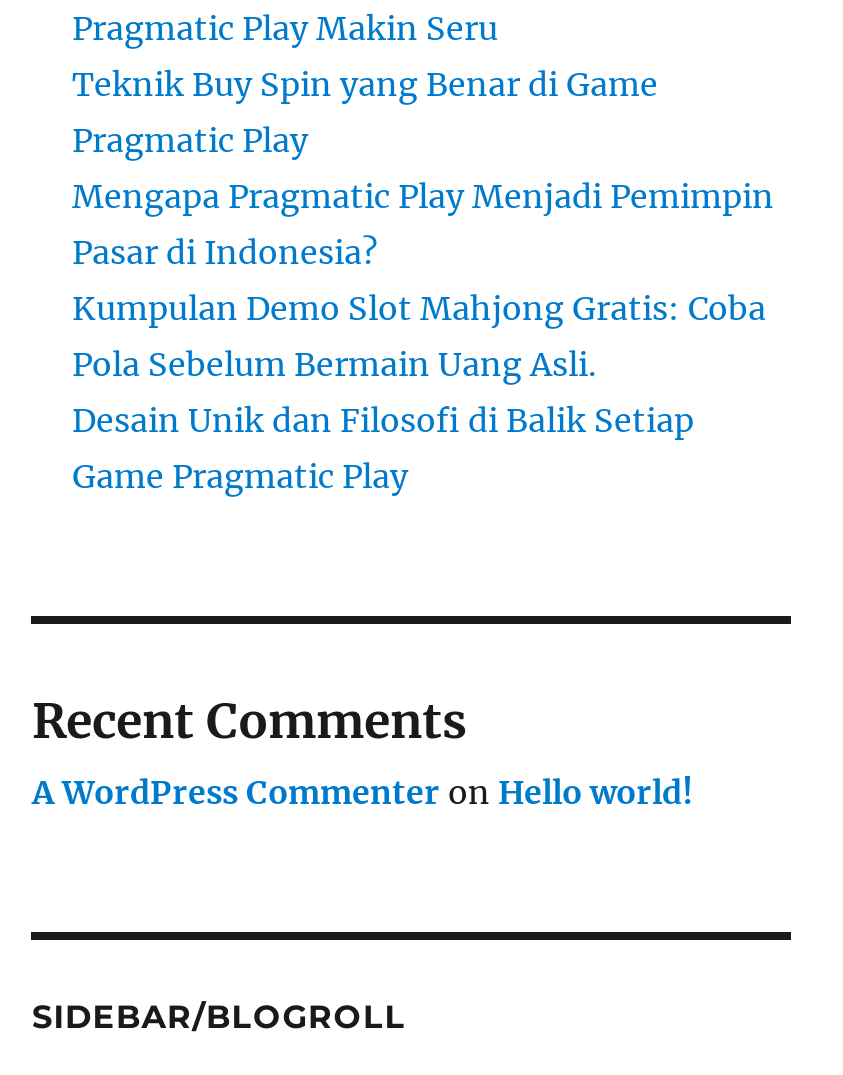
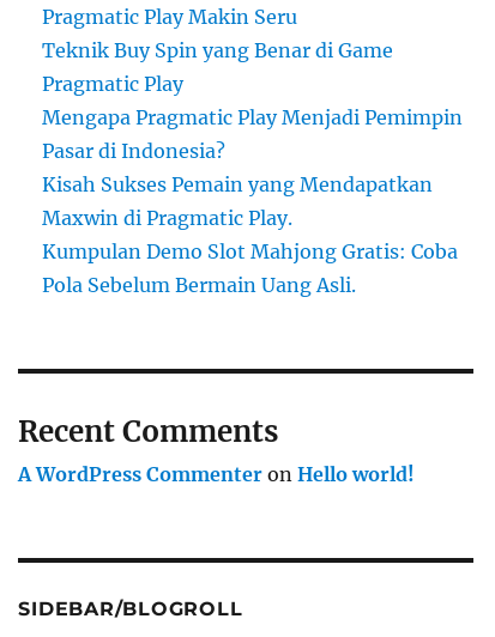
+ Kisah Sukses Pemain yang Mendapatkan
+ Maxwin di Pragmatic Play.

moved down: Kumpulan Demo Slot Mahjong Gratis: Coba | Pola Sebelum Bermain Uang Asli.

- Desain Unik dan Filosofi di Balik Setiap
- Game Pragmatic Play
